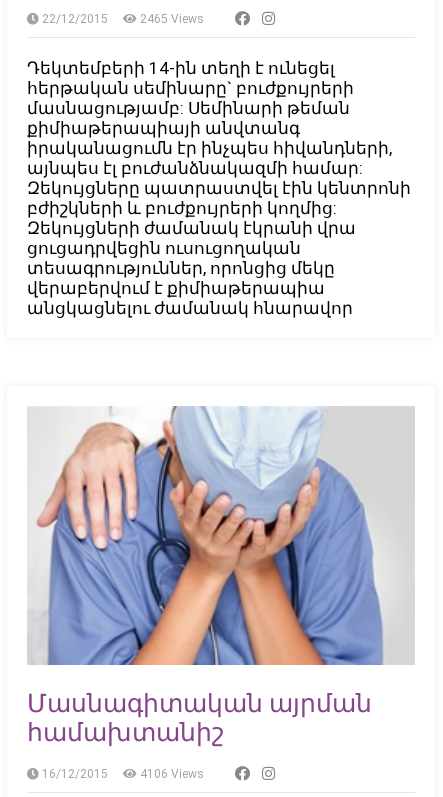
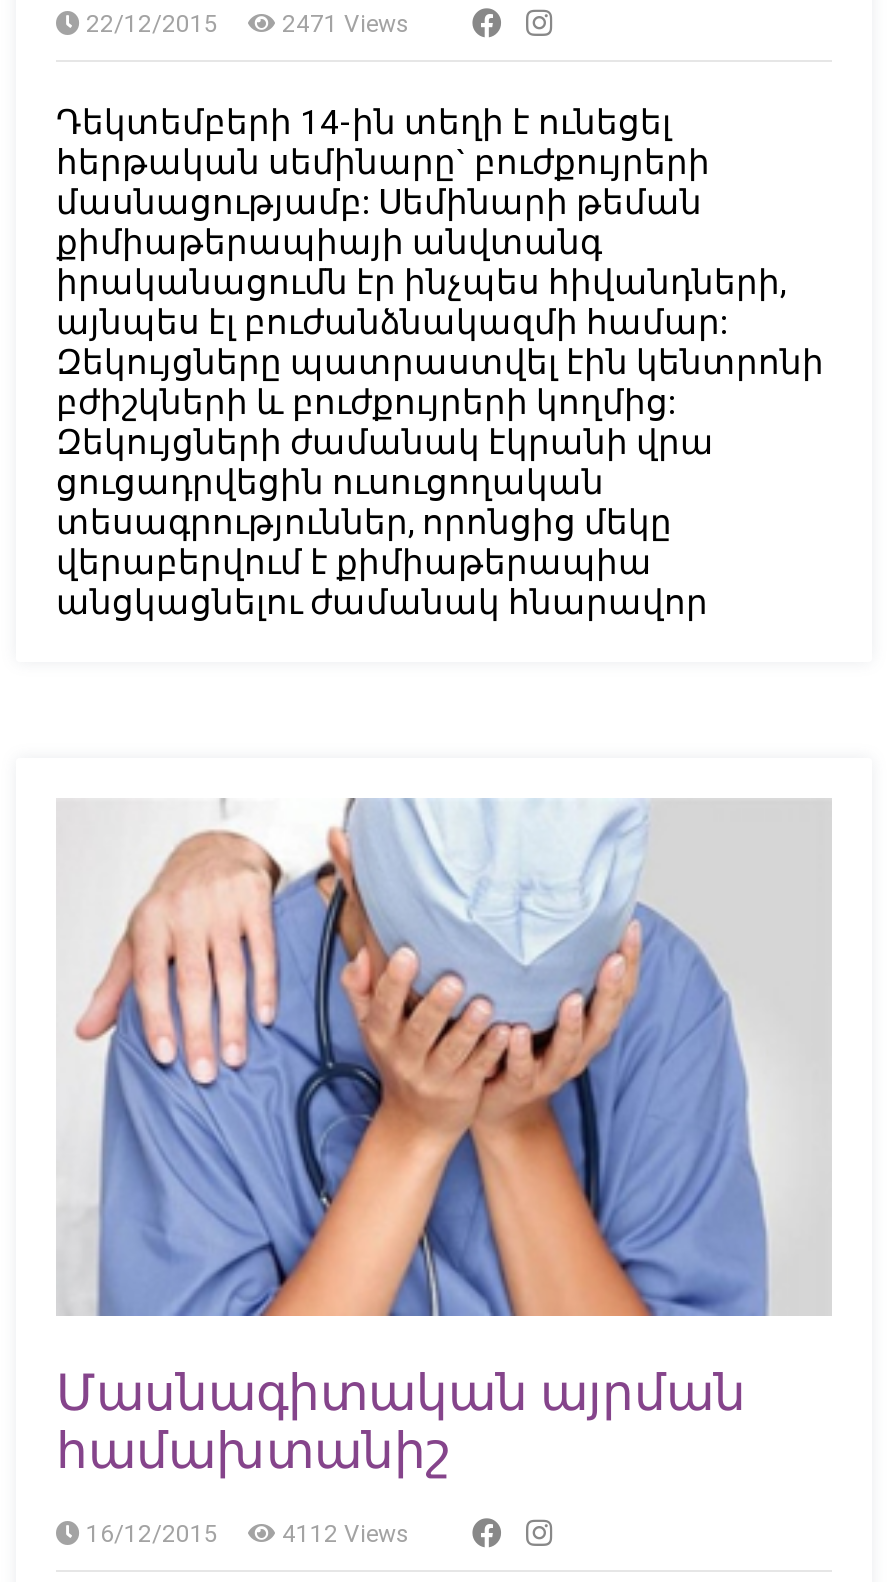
- 2465 Views
+ 2471 Views

- 4106 Views
+ 4112 Views
